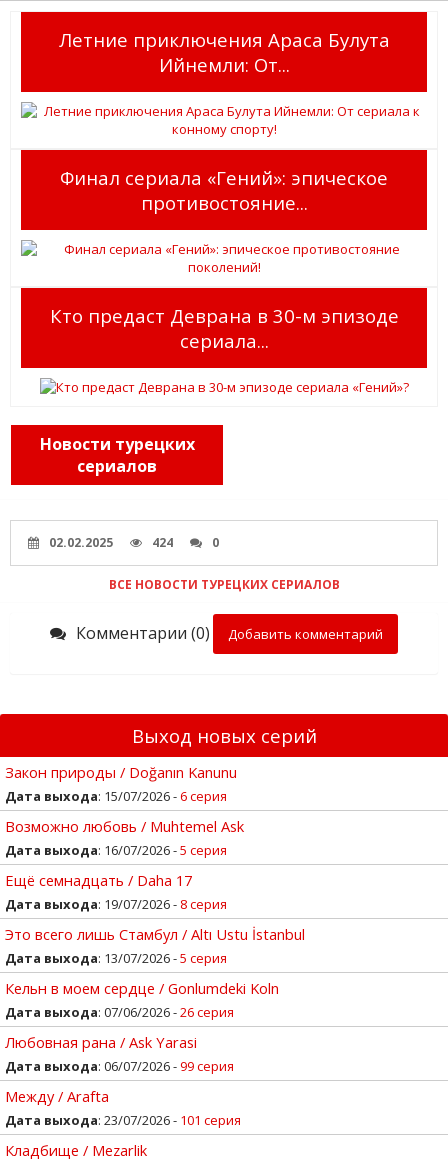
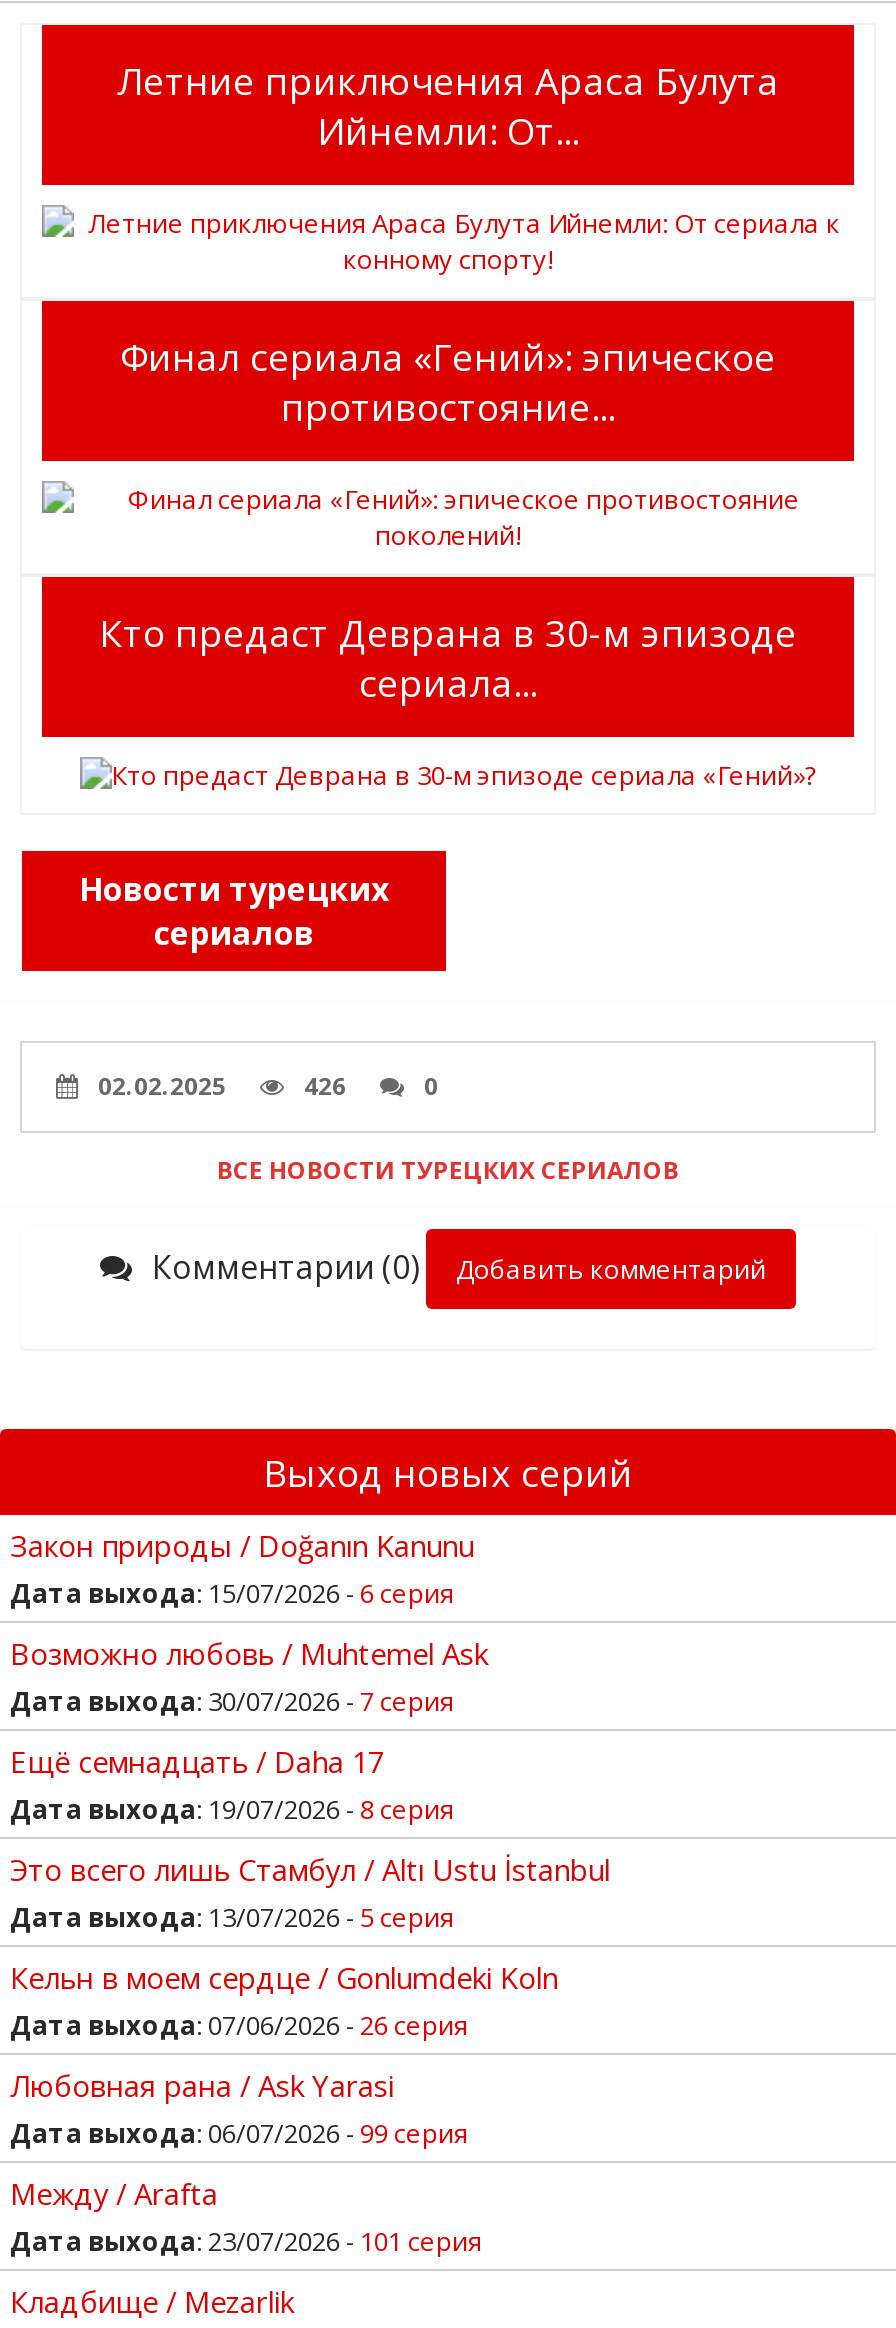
- 424
+ 426

- Дата выхода: 16/07/2026 - 5 серия
+ Дата выхода: 30/07/2026 - 7 серия
